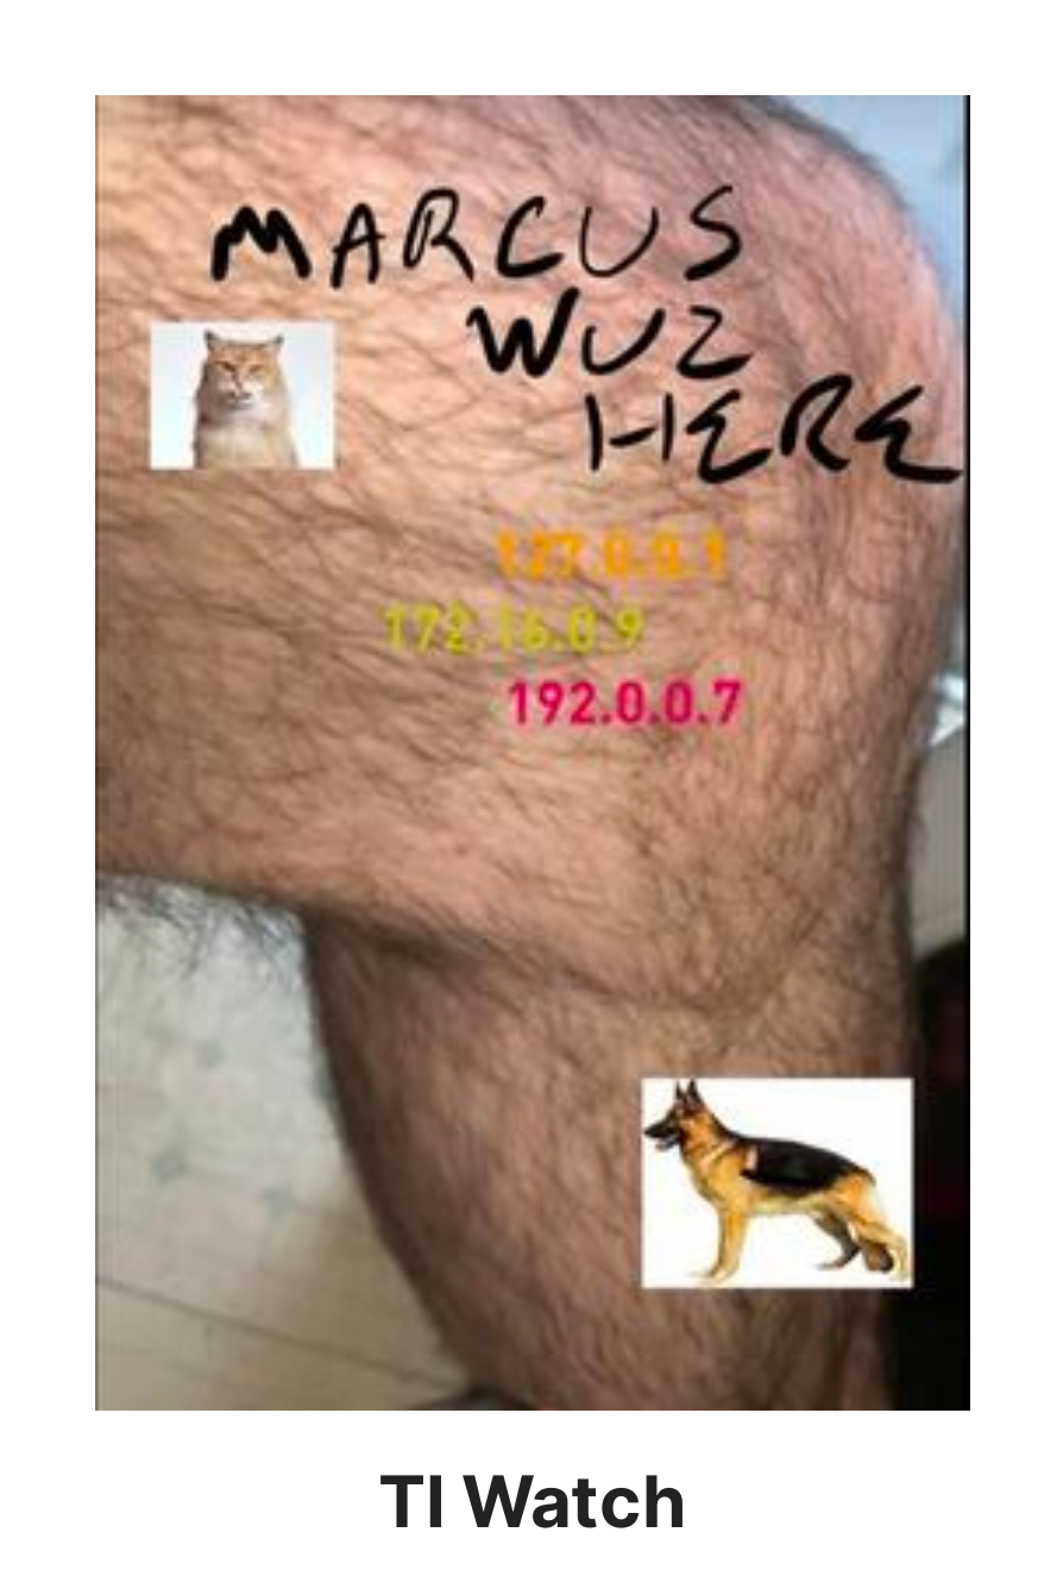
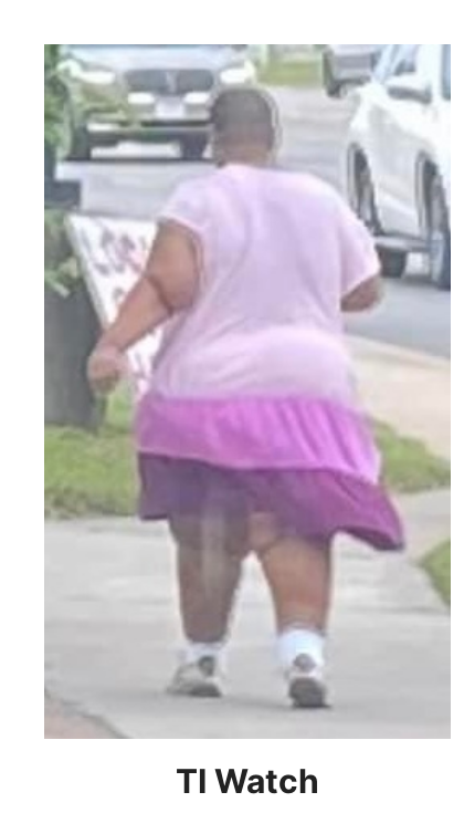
- [image]
+ [image]
